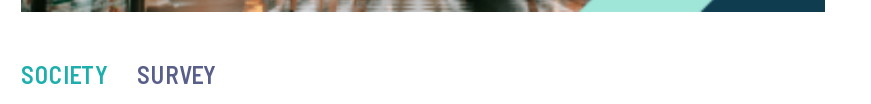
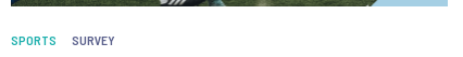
- SOCIETY
+ SPORTS
